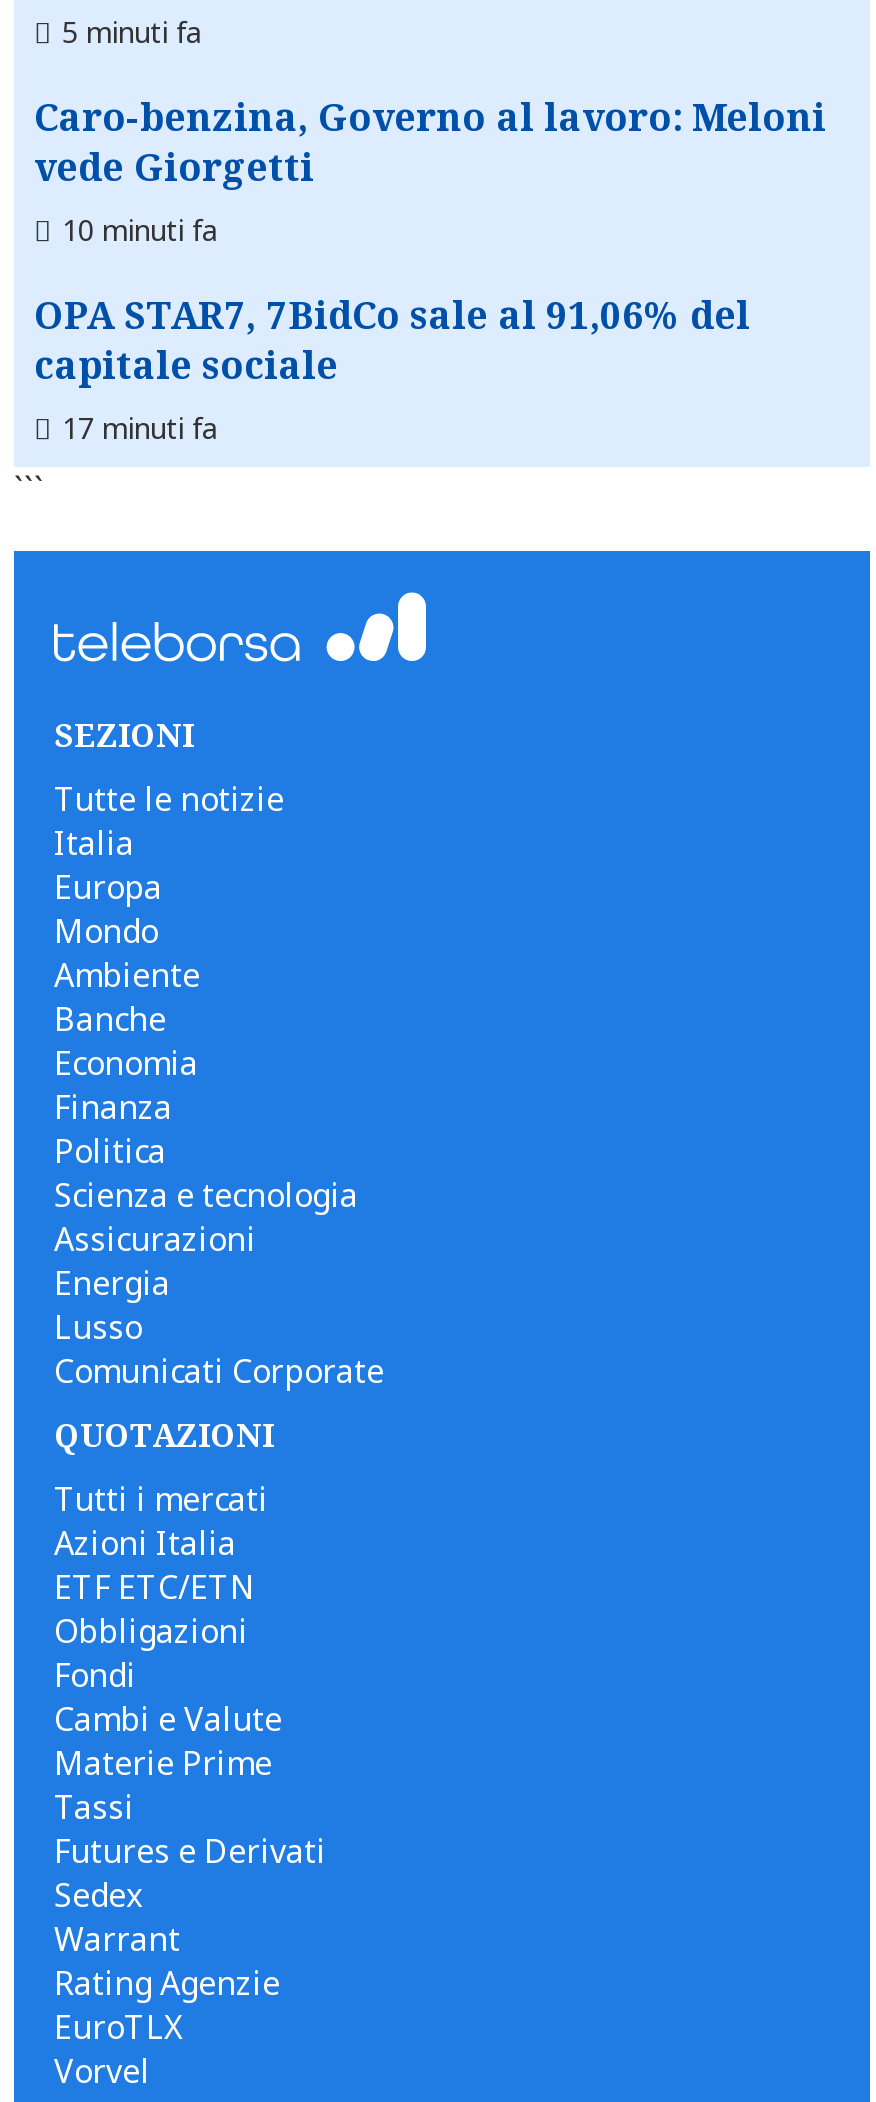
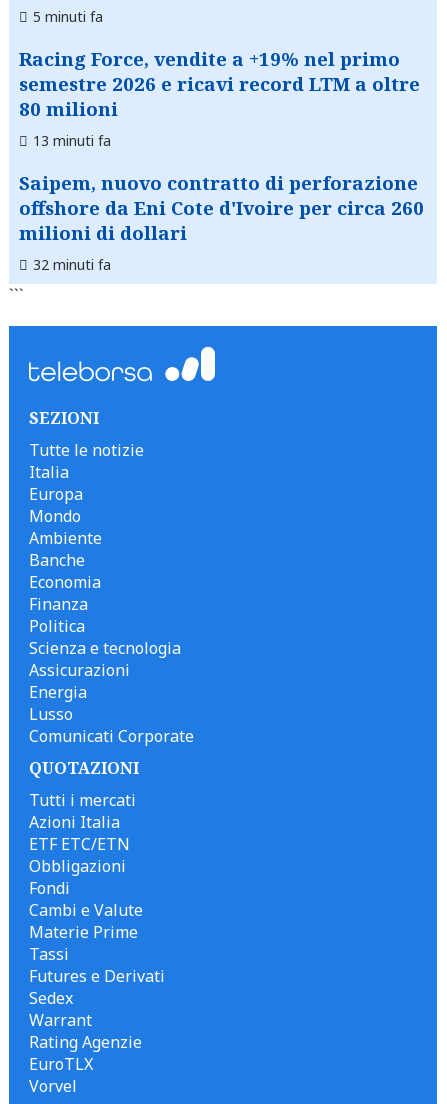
- Caro-benzina, Governo al lavoro: Meloni
- vede Giorgetti
- 10 minuti fa
+ Racing Force, vendite a +19% nel primo
+ semestre 2026 e ricavi record LTM a oltre
+ 80 milioni
+ 13 minuti fa

- OPA STAR7, 7BidCo sale al 91,06% del
- capitale sociale
- 17 minuti fa
+ Saipem, nuovo contratto di perforazione
+ offshore da Eni Cote d'Ivoire per circa 260
+ milioni di dollari
+ 32 minuti fa
